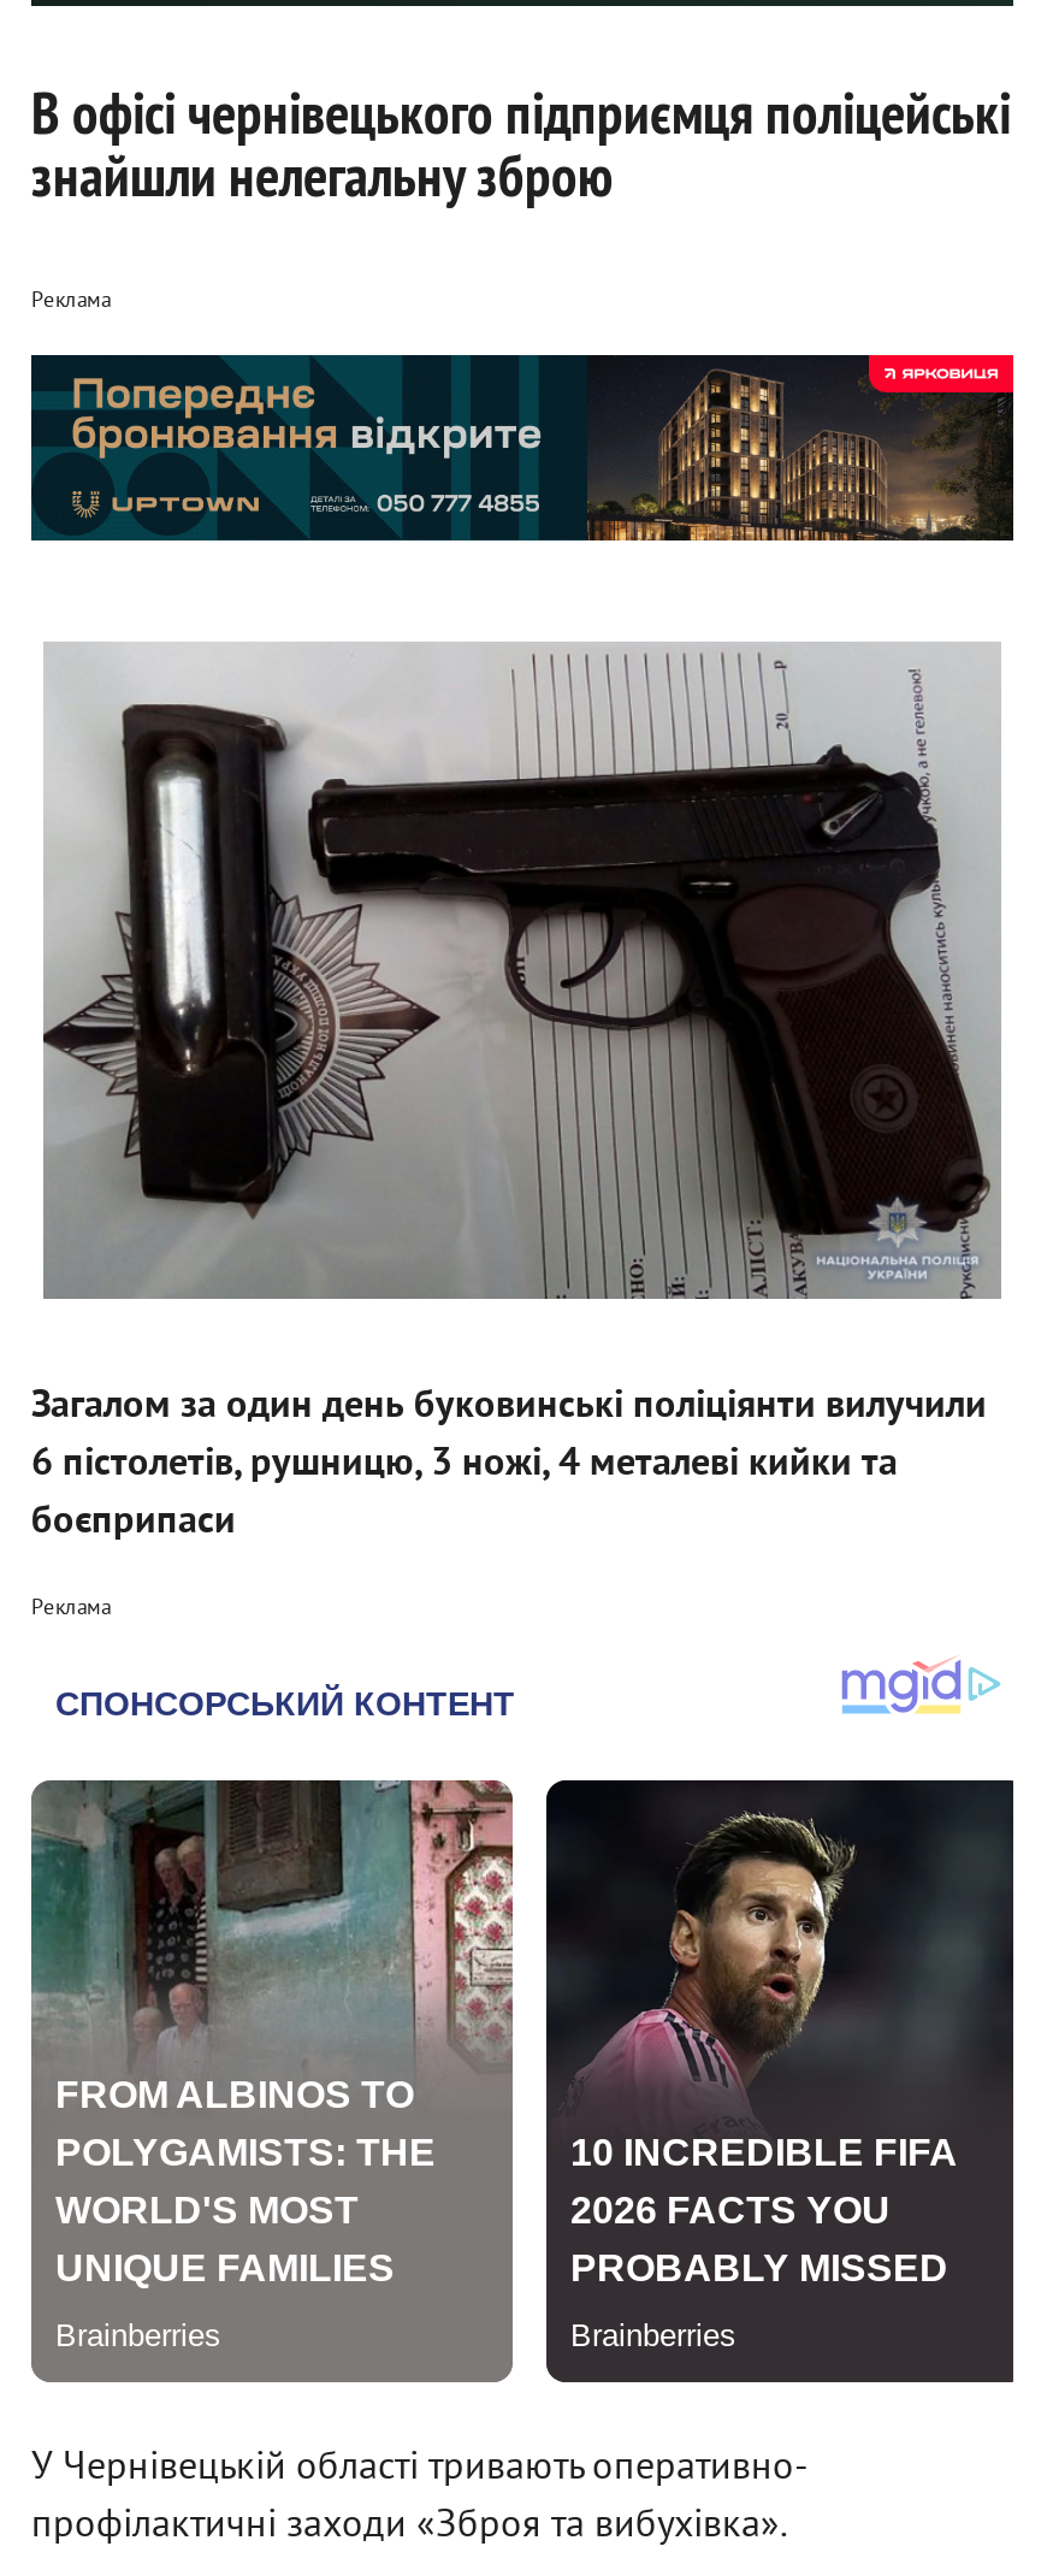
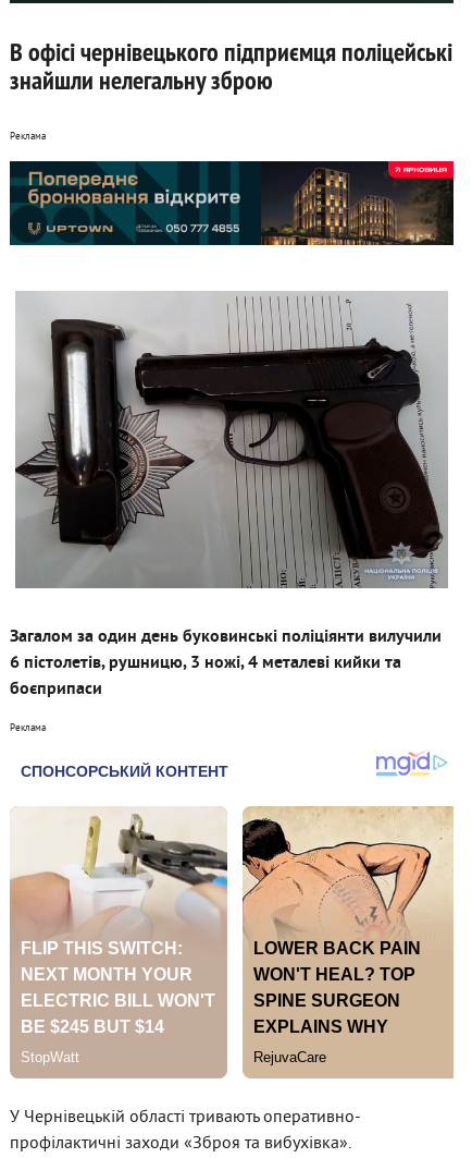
- [image]
+ [image]

- [image]
+ [image]
